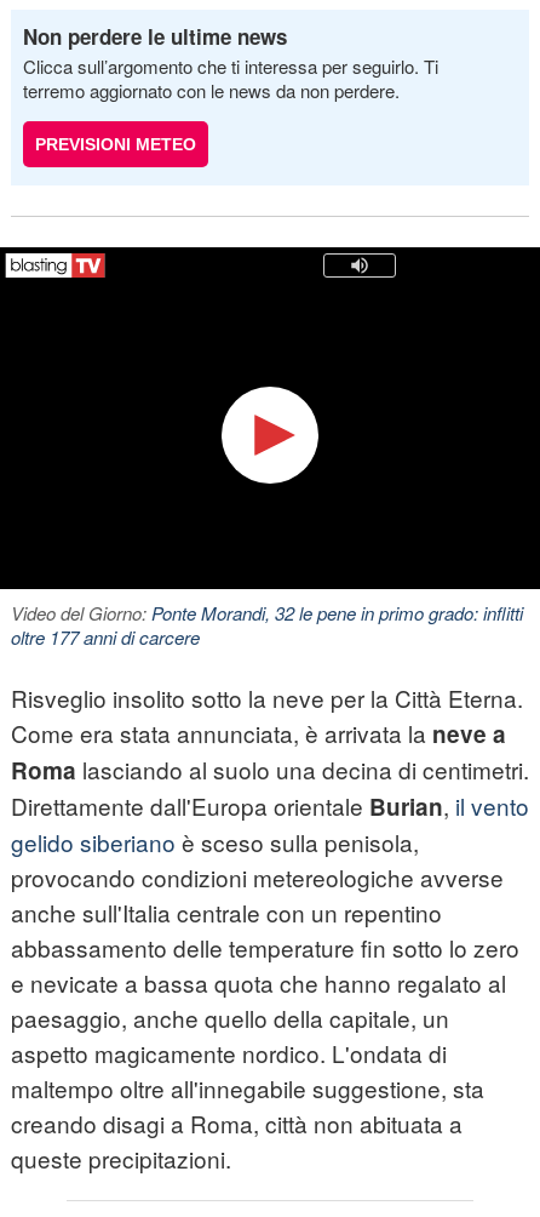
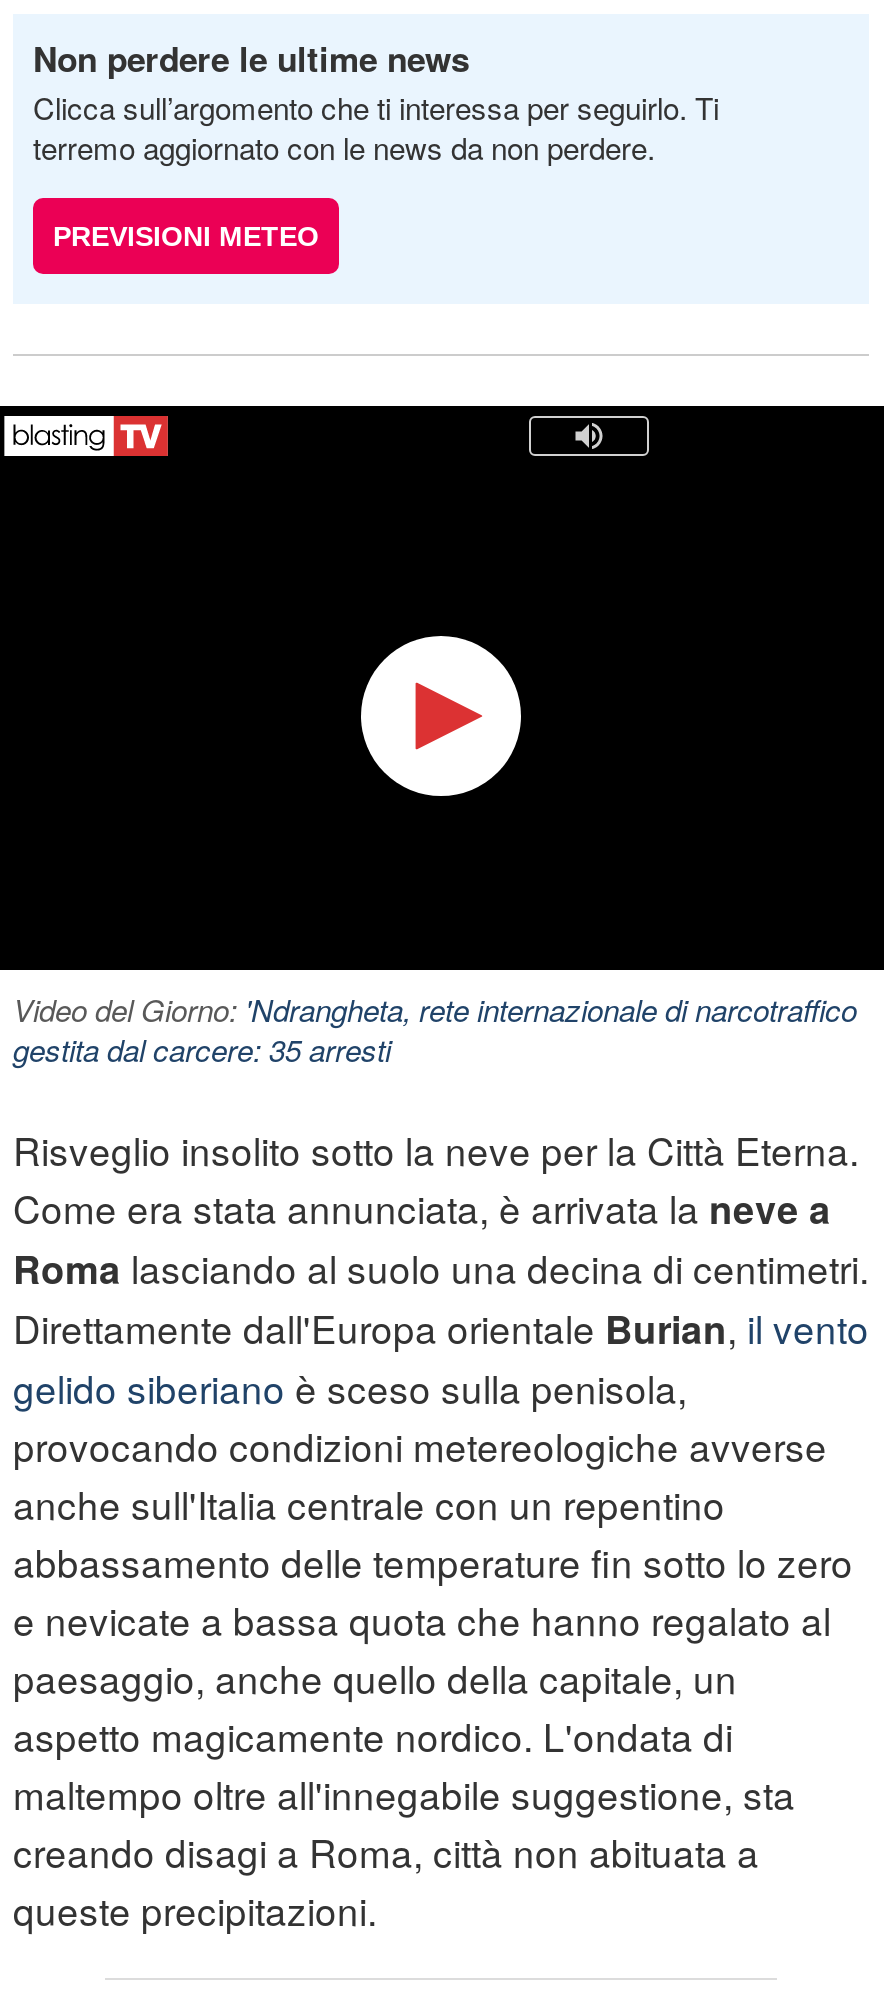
- Video del Giorno: Ponte Morandi, 32 le pene in primo grado: inflitti
- oltre 177 anni di carcere
+ Video del Giorno: 'Ndrangheta, rete internazionale di narcotraffico
+ gestita dal carcere: 35 arresti
